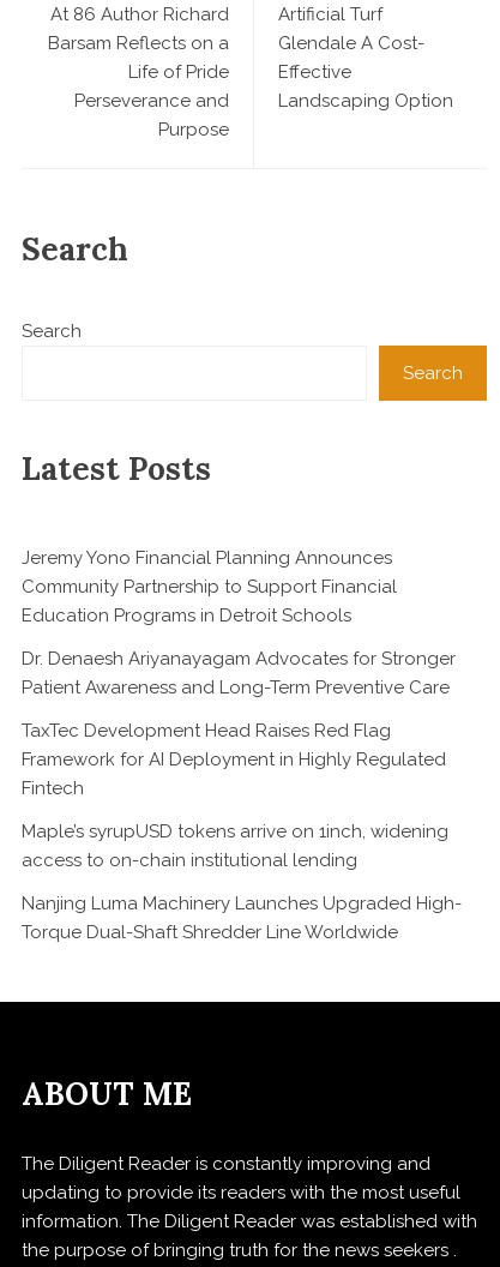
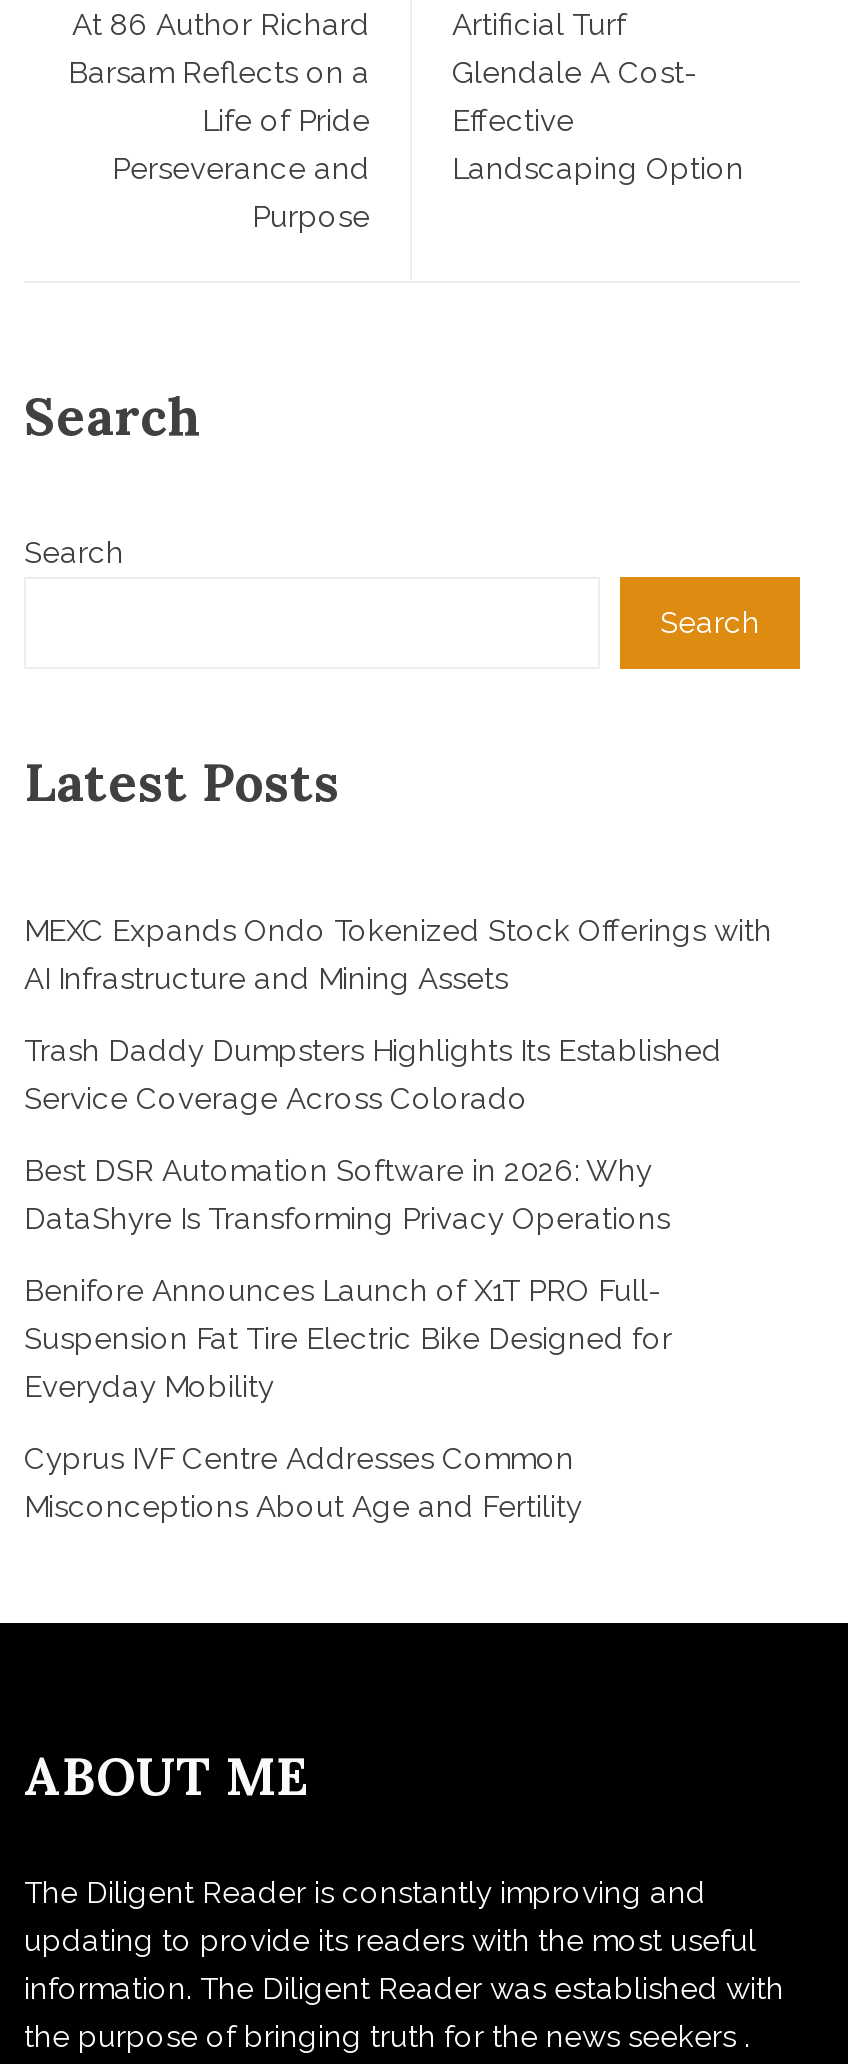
- Jeremy Yono Financial Planning Announces
- Community Partnership to Support Financial
- Education Programs in Detroit Schools
+ MEXC Expands Ondo Tokenized Stock Offerings with
+ AI Infrastructure and Mining Assets

- Dr. Denaesh Ariyanayagam Advocates for Stronger
- Patient Awareness and Long-Term Preventive Care
+ Trash Daddy Dumpsters Highlights Its Established
+ Service Coverage Across Colorado

- TaxTec Development Head Raises Red Flag
- Framework for AI Deployment in Highly Regulated
- Fintech
+ Best DSR Automation Software in 2026: Why
+ DataShyre Is Transforming Privacy Operations

- Maple’s syrupUSD tokens arrive on 1inch, widening
- access to on-chain institutional lending
+ Benifore Announces Launch of X1T PRO Full-
+ Suspension Fat Tire Electric Bike Designed for
+ Everyday Mobility

- Nanjing Luma Machinery Launches Upgraded High-
- Torque Dual-Shaft Shredder Line Worldwide
+ Cyprus IVF Centre Addresses Common
+ Misconceptions About Age and Fertility
